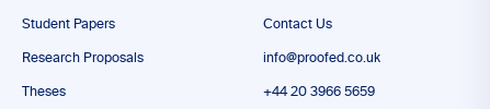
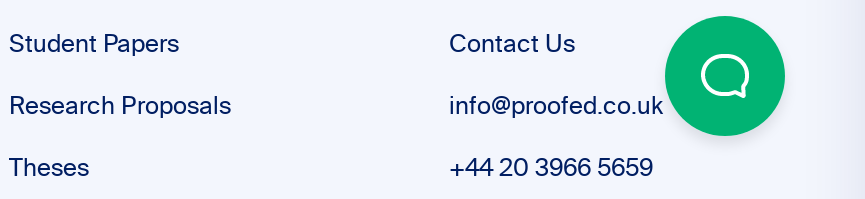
+ [image]
